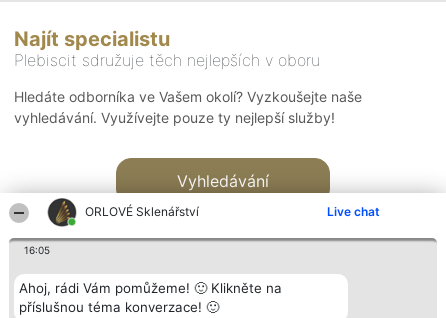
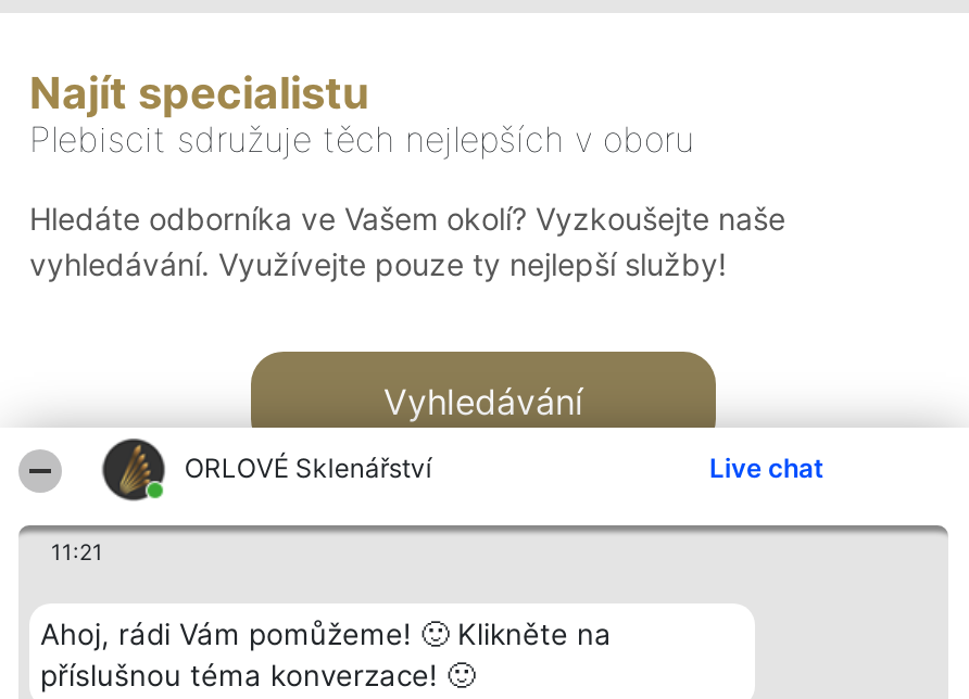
- 16:05
+ 11:21
